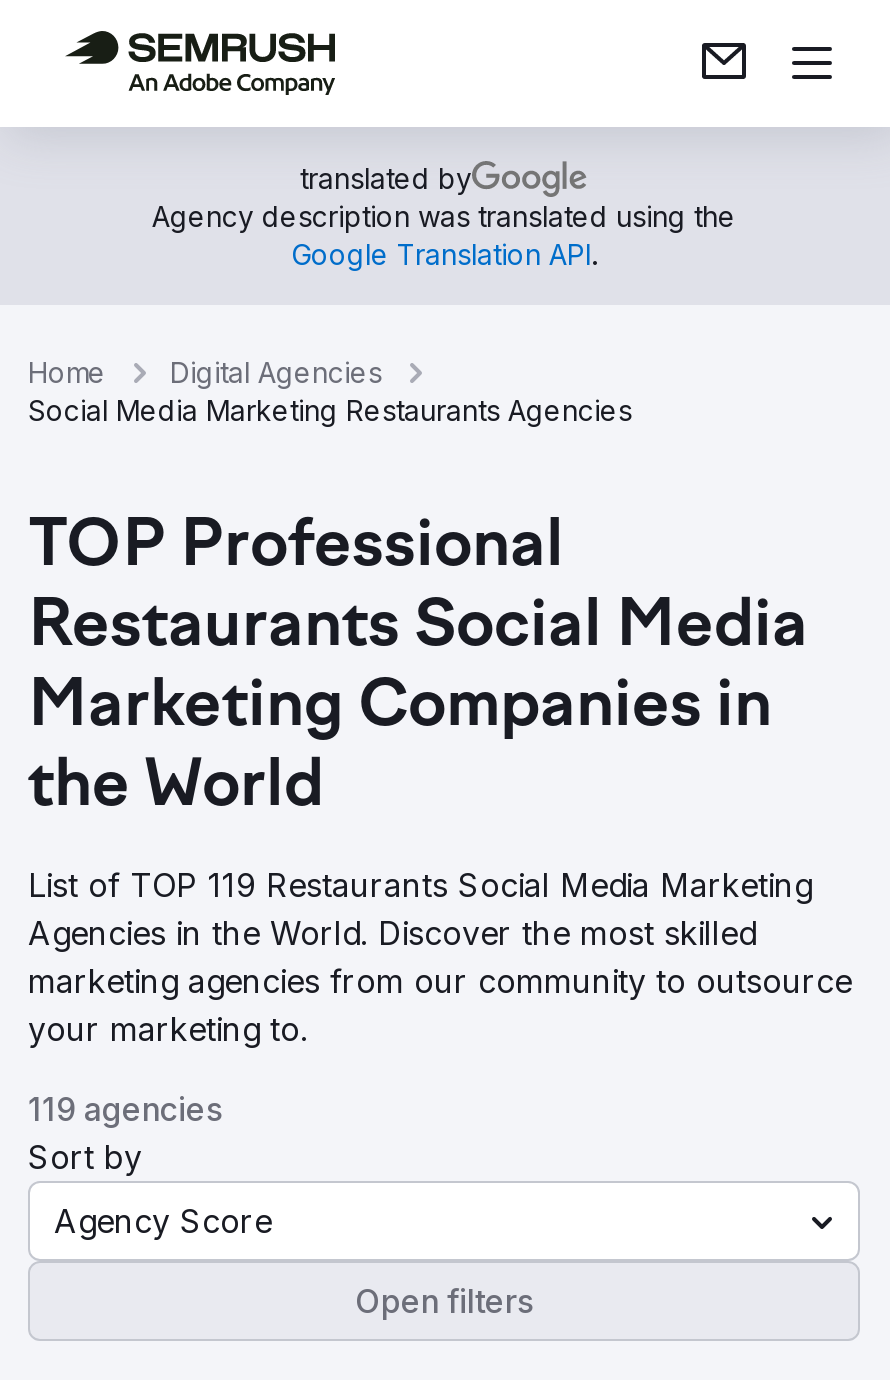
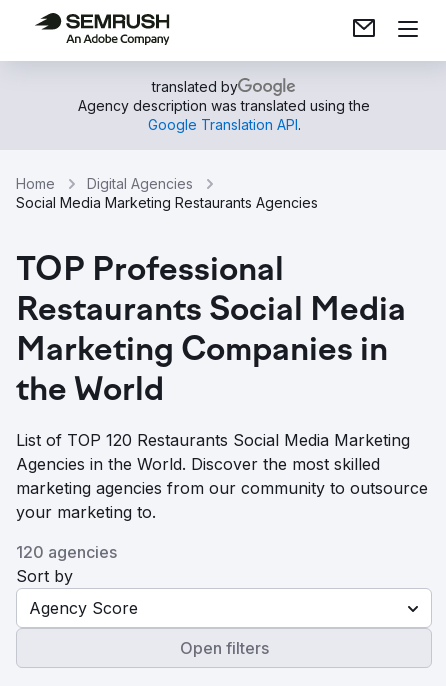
- List of TOP 119 Restaurants Social Media Marketing
+ List of TOP 120 Restaurants Social Media Marketing

- 119 agencies
+ 120 agencies
